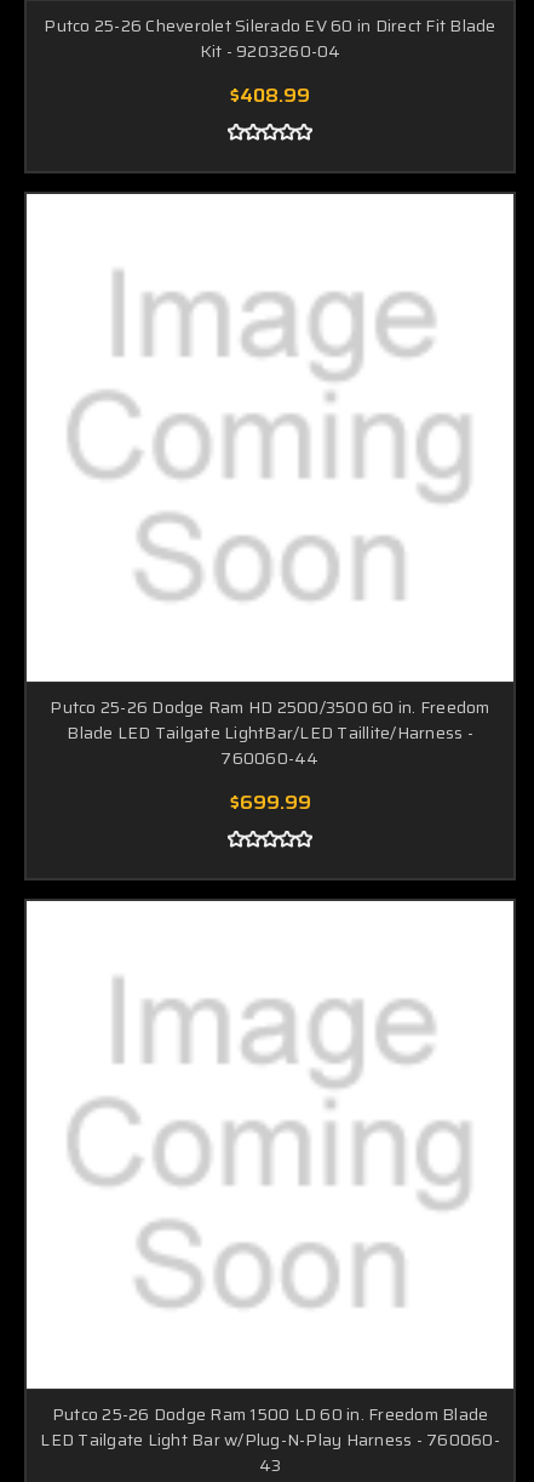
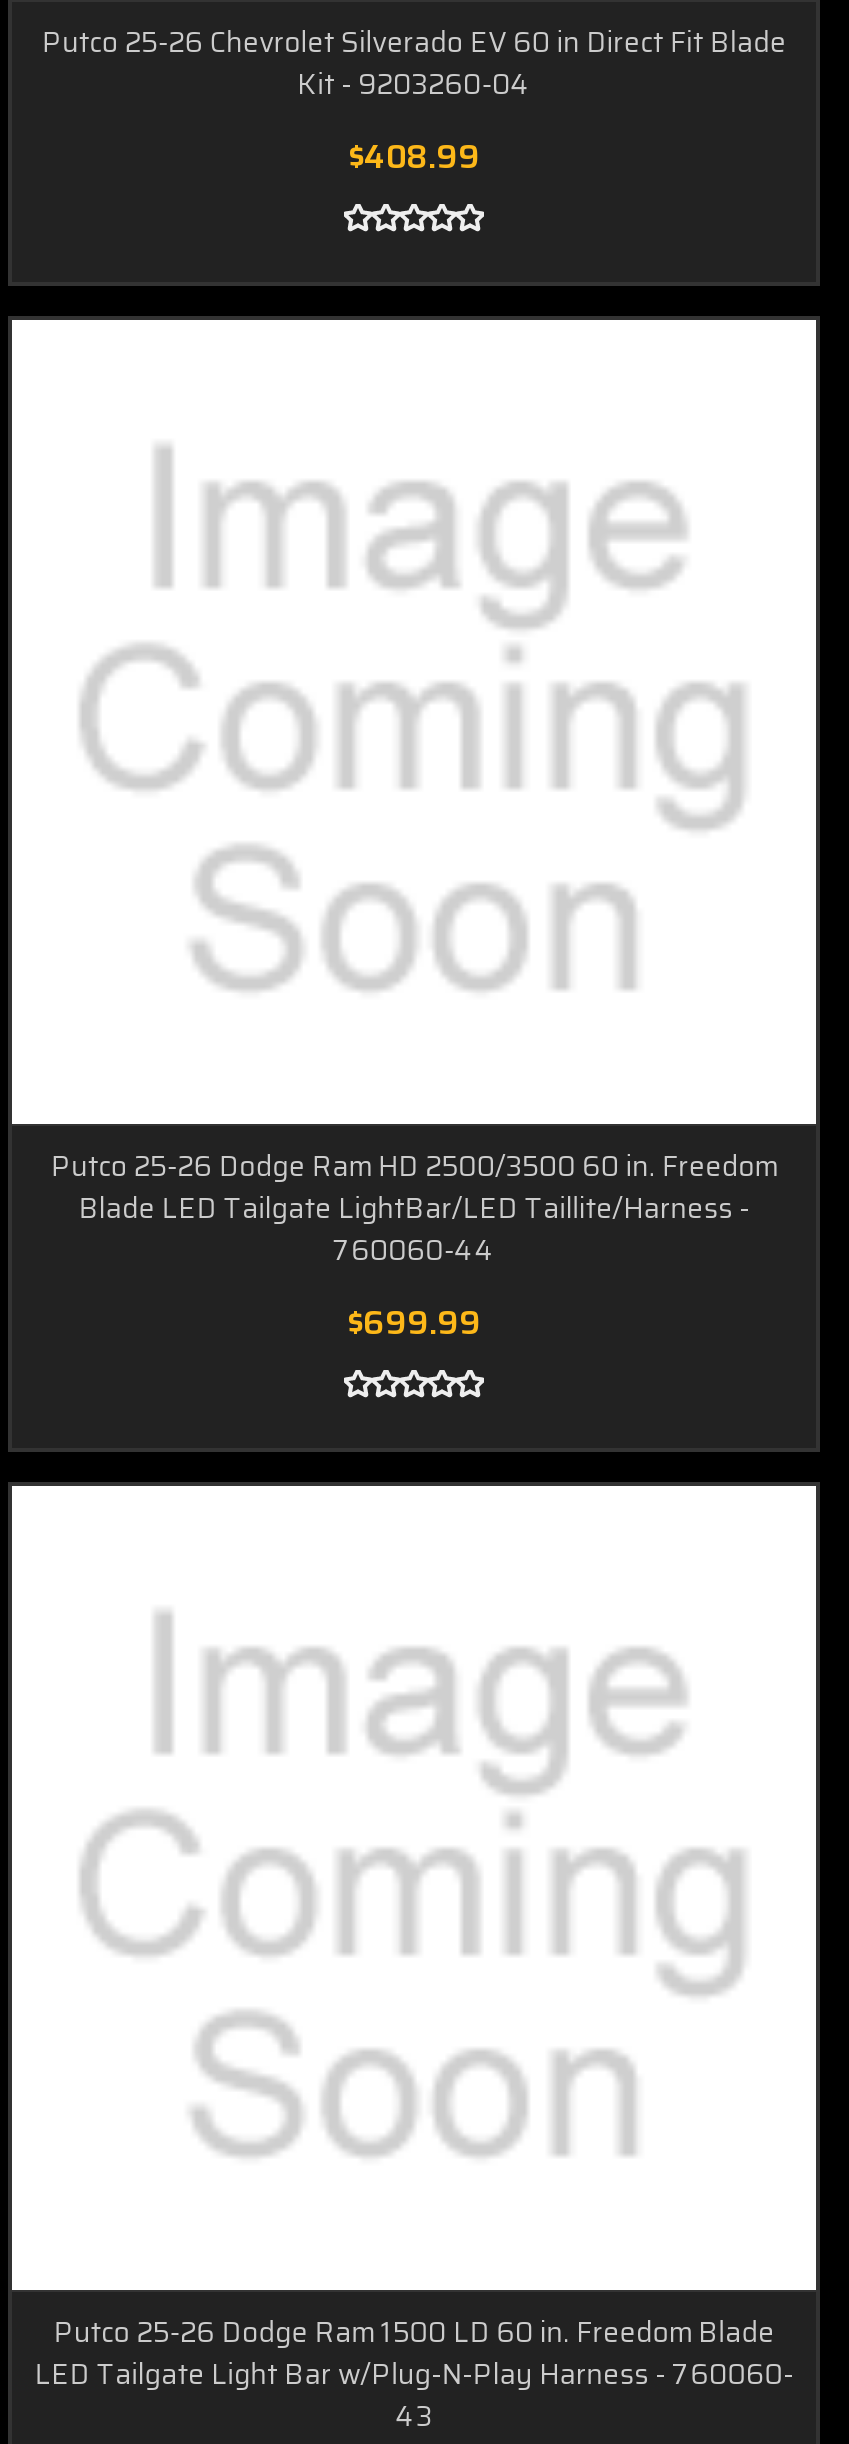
- Putco 25-26 Cheverolet Silerado EV 60 in Direct Fit Blade
+ Putco 25-26 Chevrolet Silverado EV 60 in Direct Fit Blade
